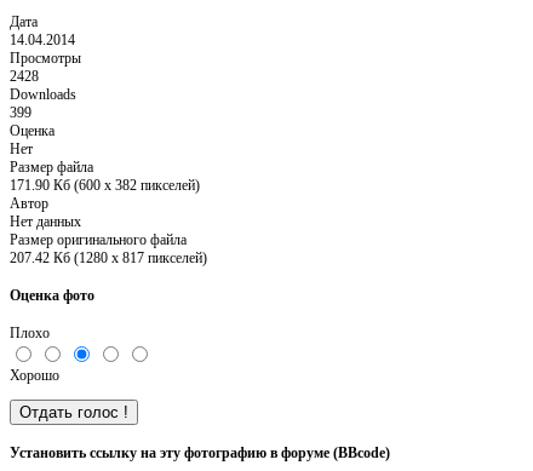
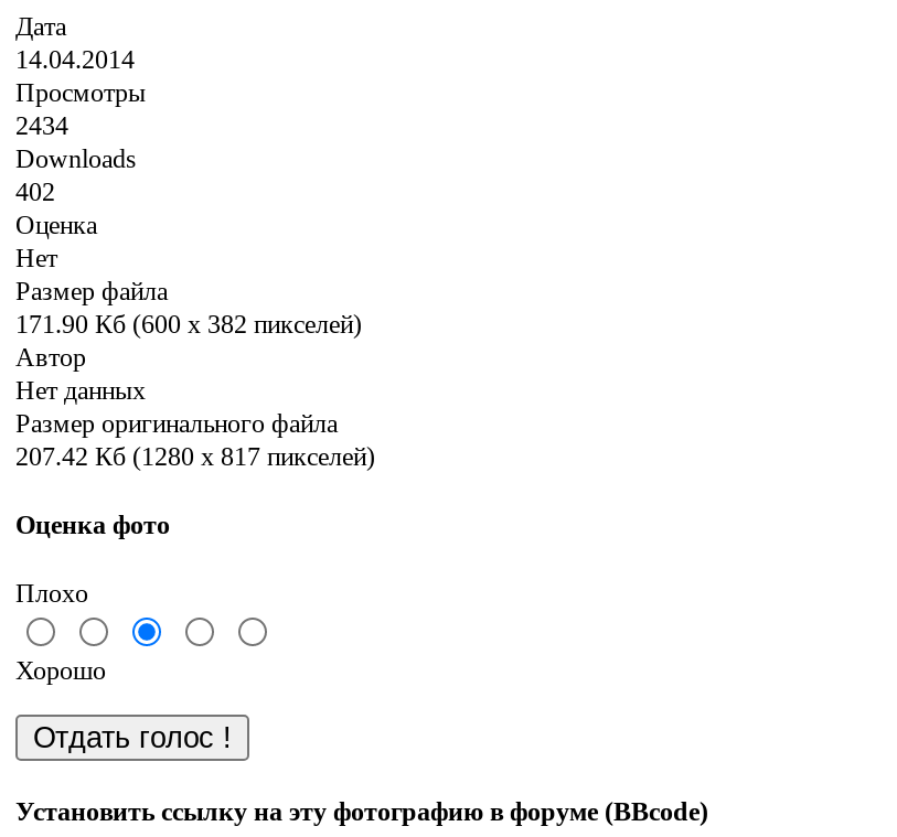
- 2428
+ 2434

- 399
+ 402
